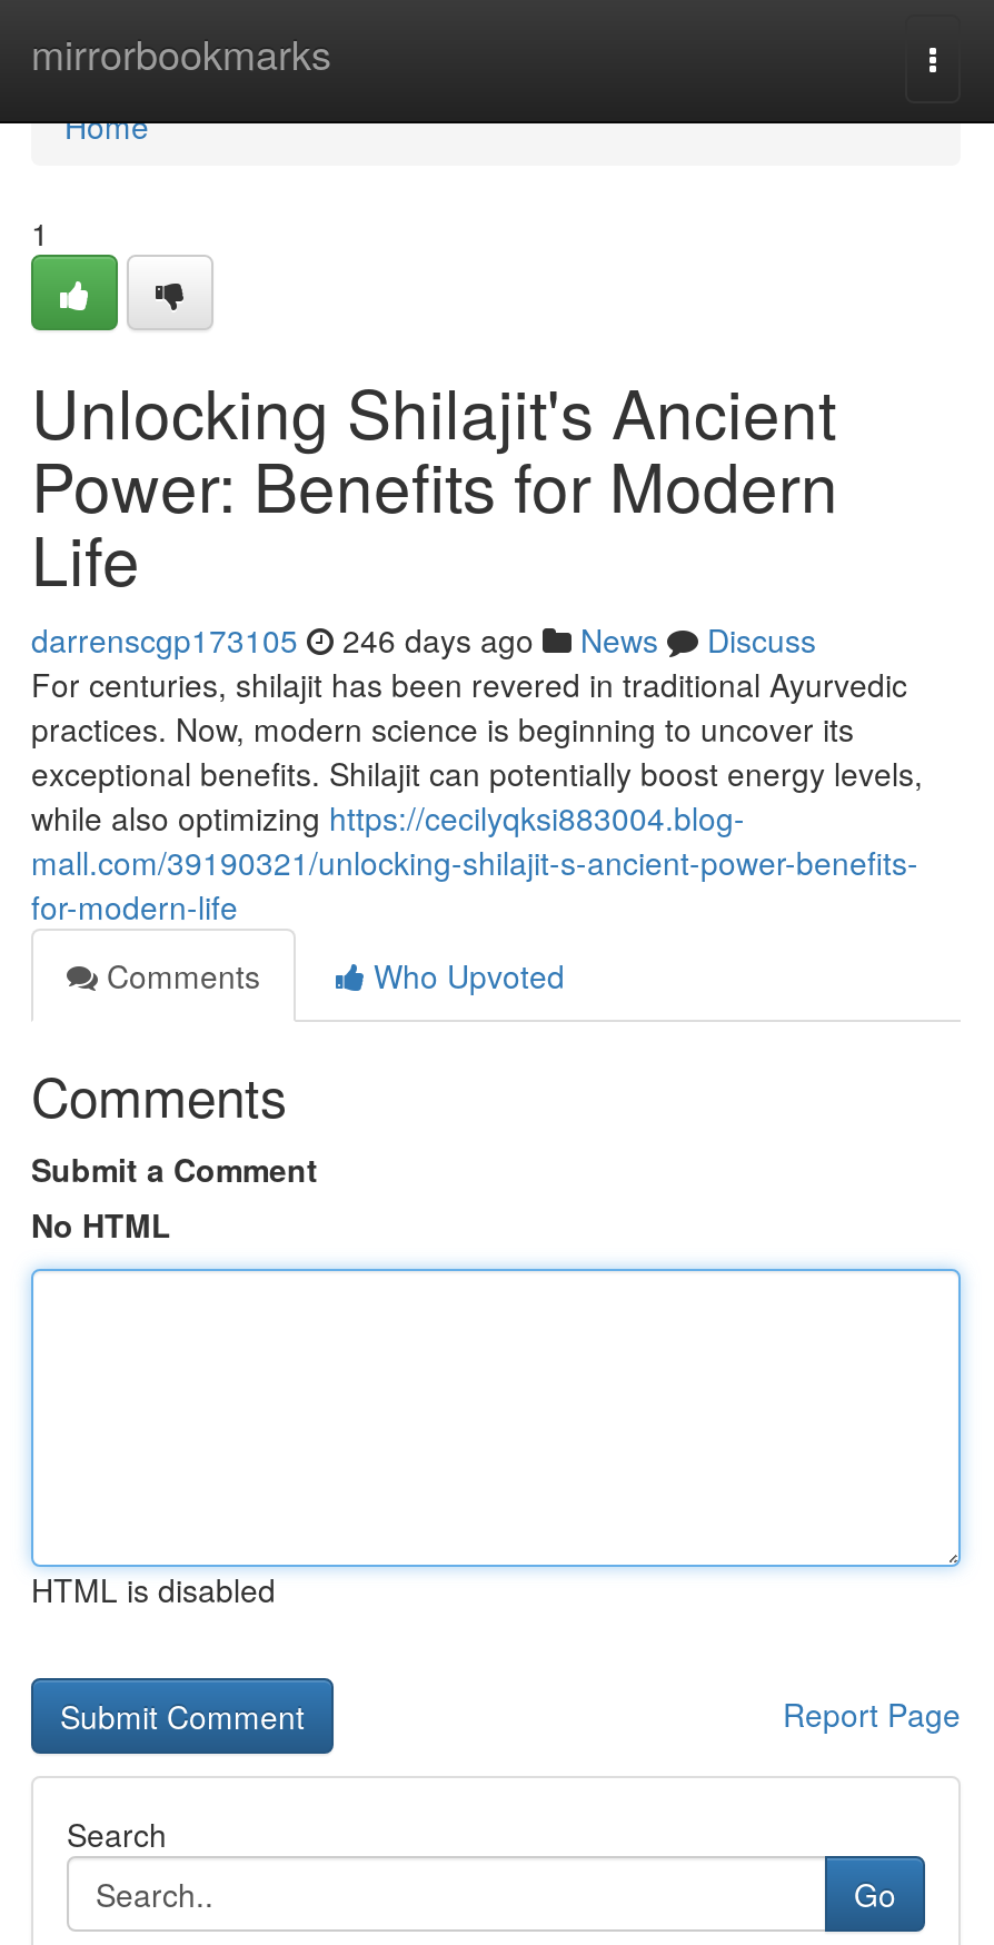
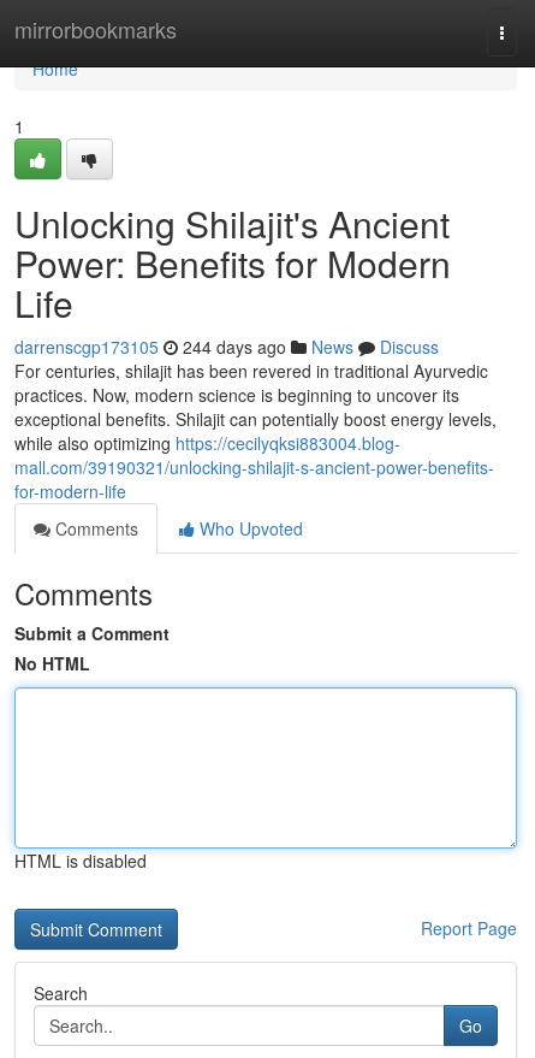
- darrenscgp173105 246 days ago News Discuss
+ darrenscgp173105 244 days ago News Discuss
